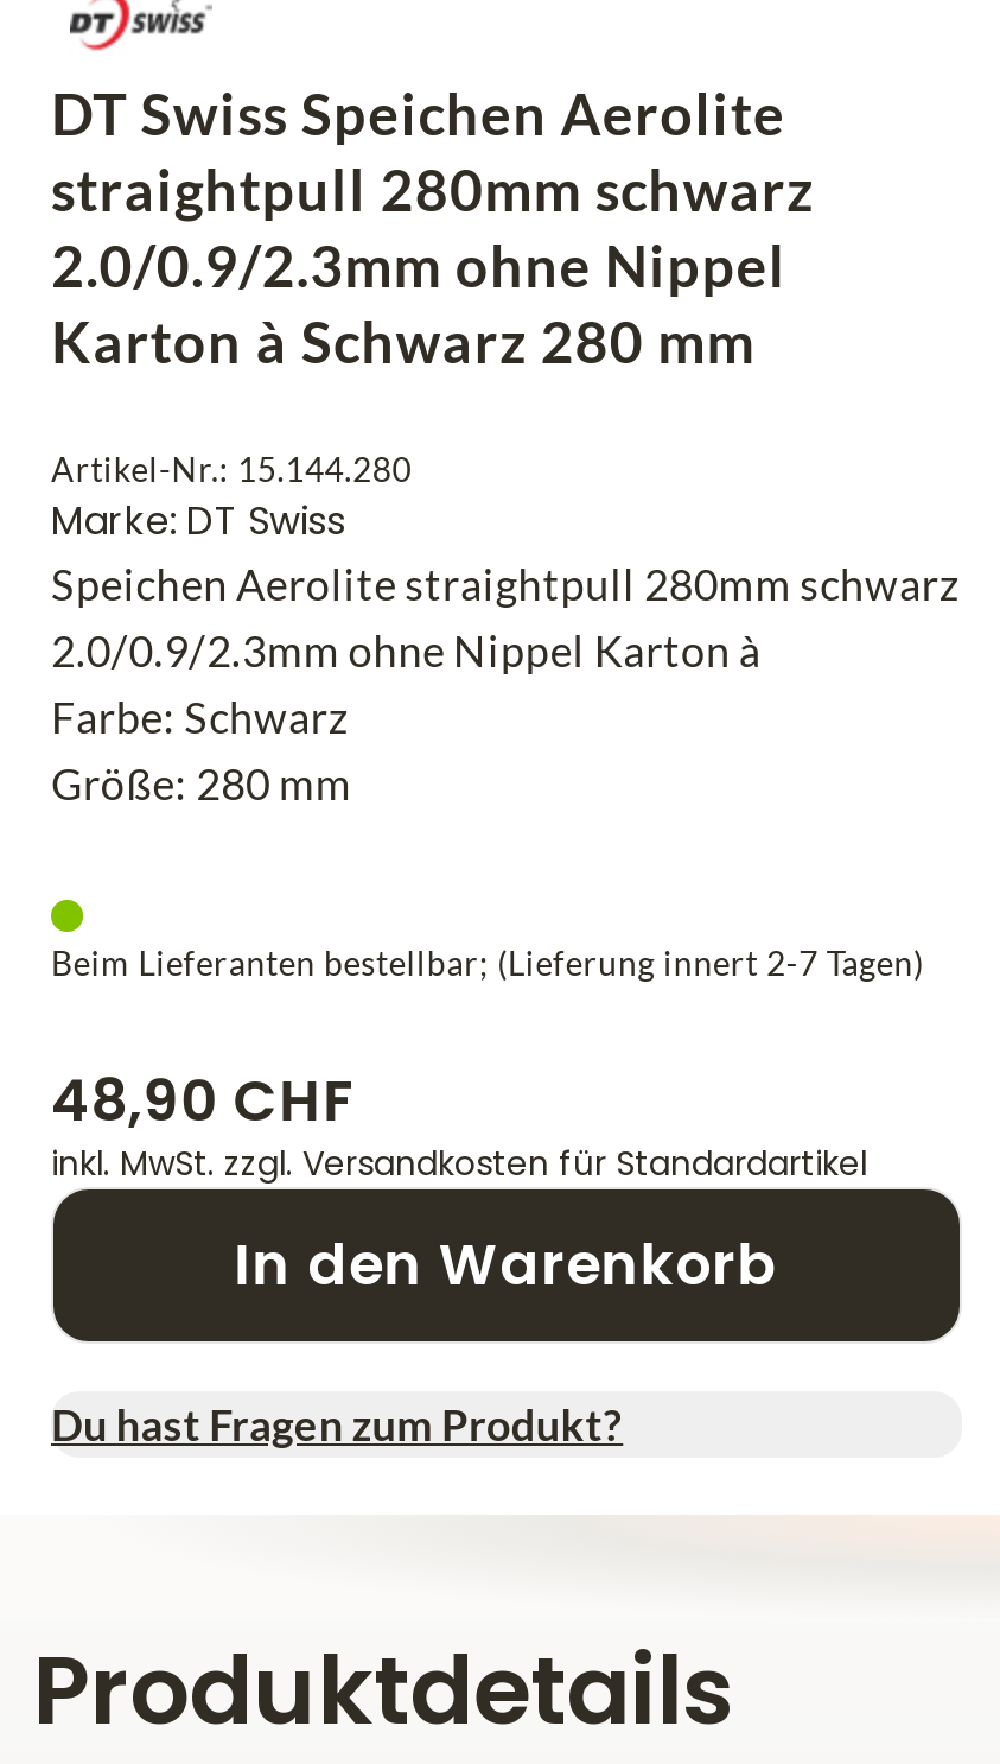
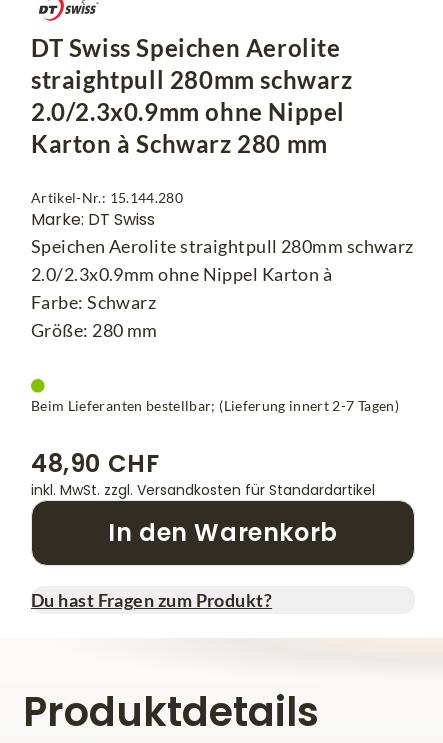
- 2.0/0.9/2.3mm ohne Nippel
+ 2.0/2.3x0.9mm ohne Nippel

- 2.0/0.9/2.3mm ohne Nippel Karton à
+ 2.0/2.3x0.9mm ohne Nippel Karton à
